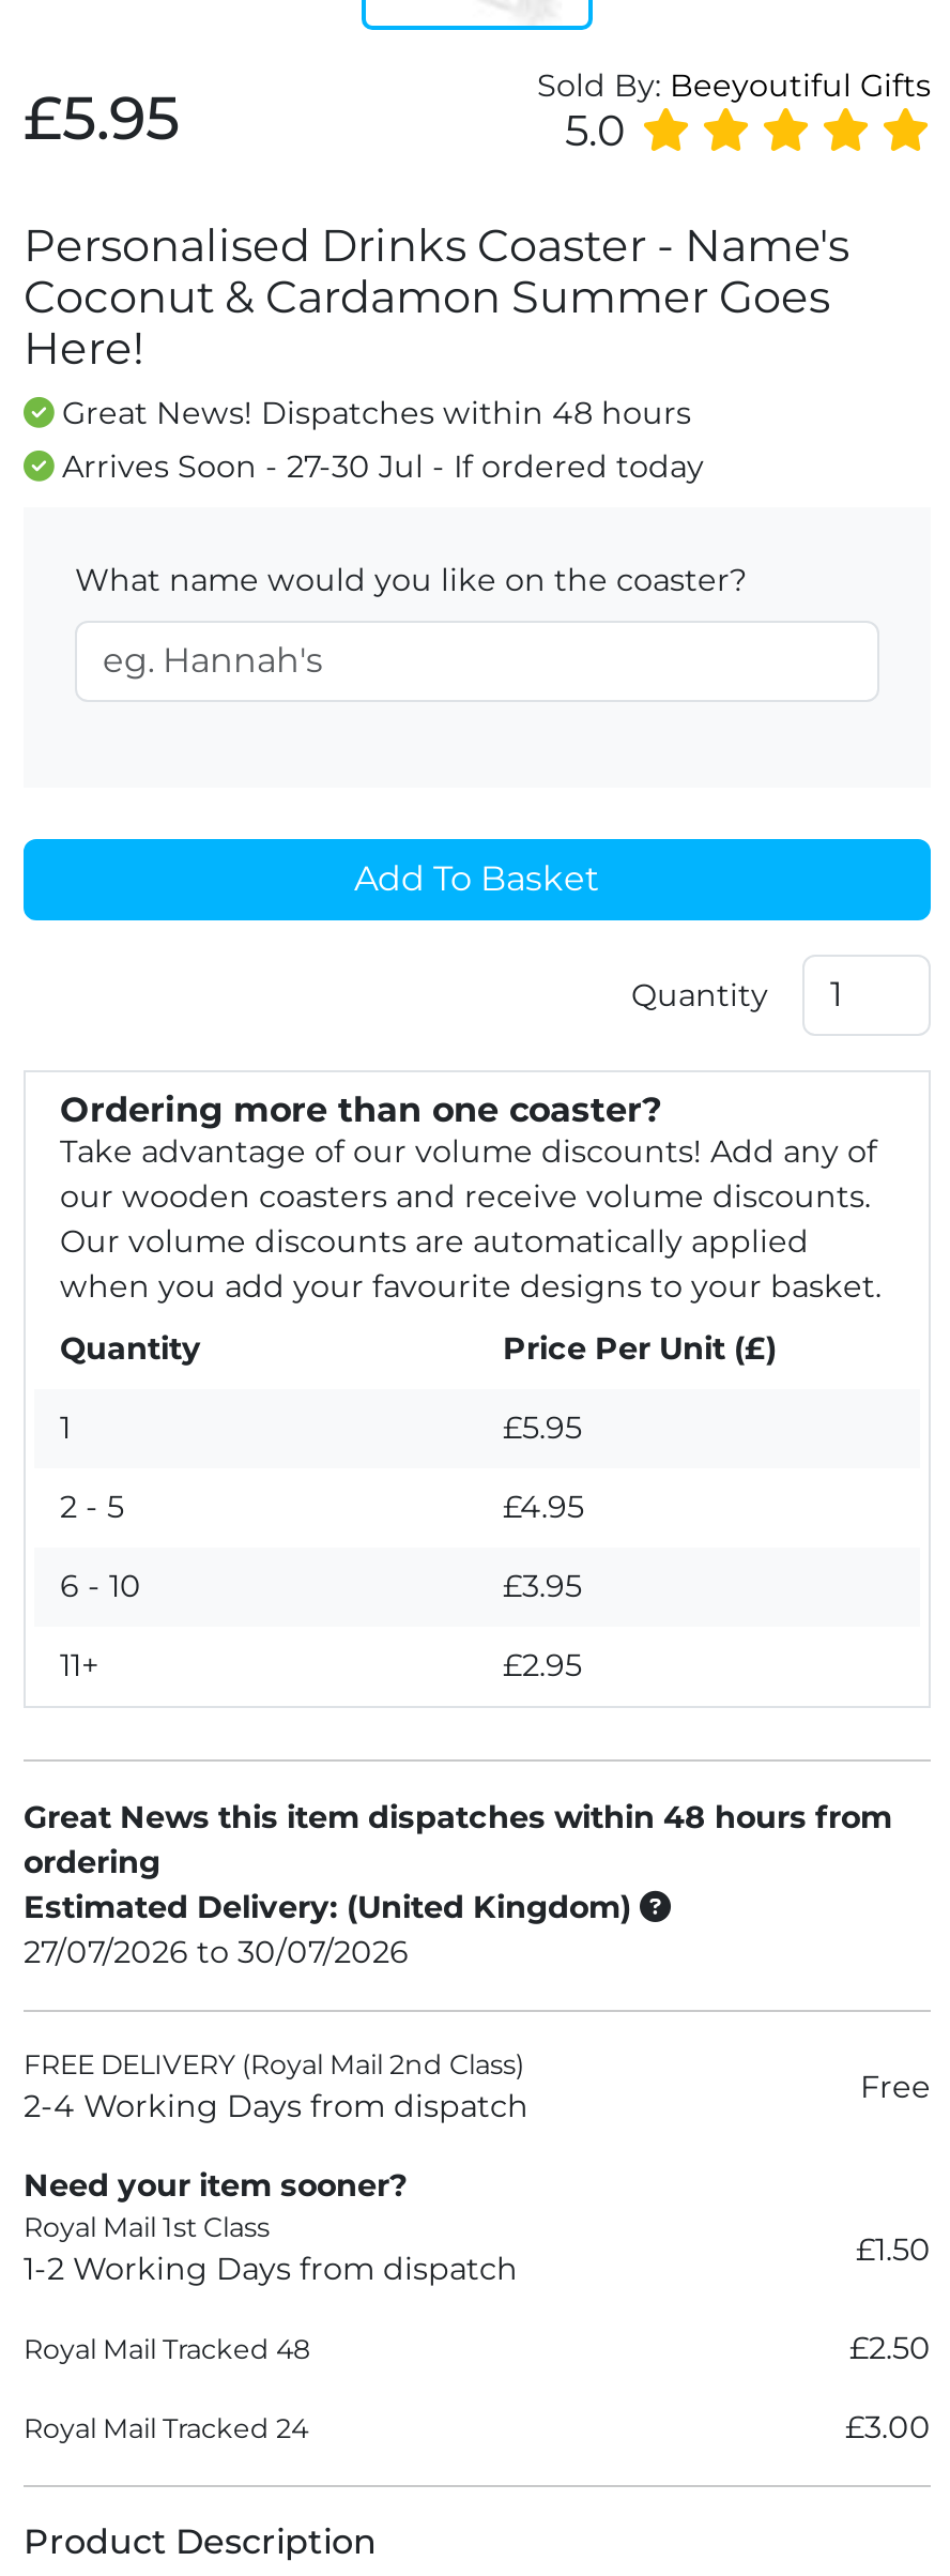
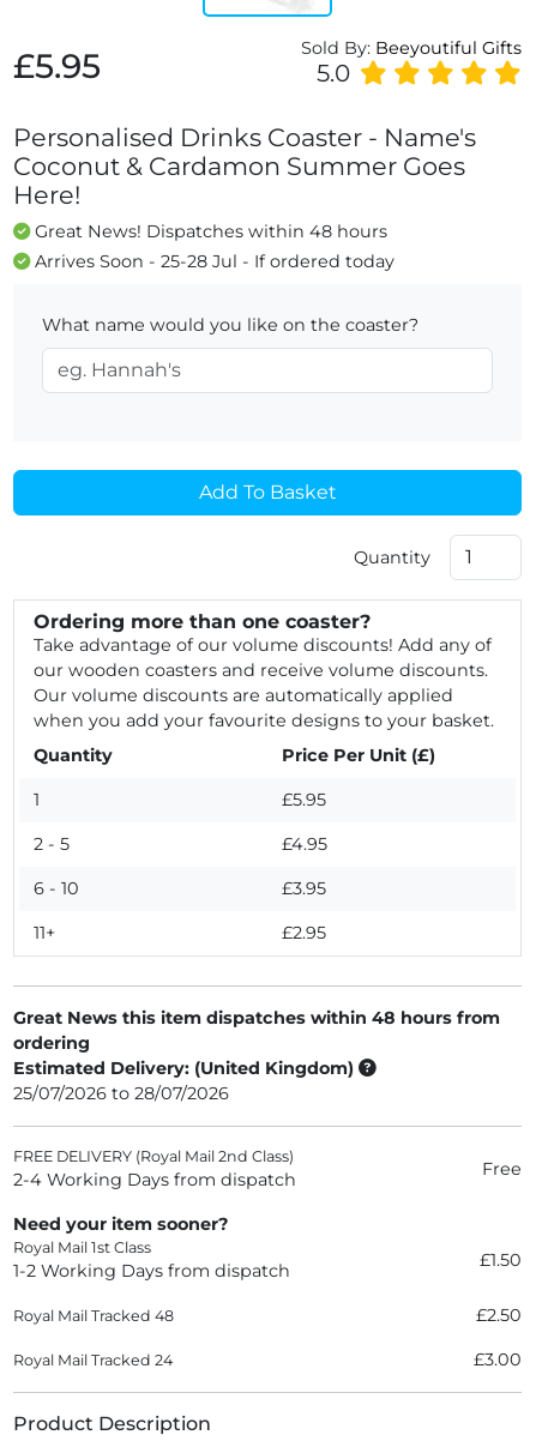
- Arrives Soon - 27-30 Jul - If ordered today
+ Arrives Soon - 25-28 Jul - If ordered today

- 27/07/2026 to 30/07/2026
+ 25/07/2026 to 28/07/2026
